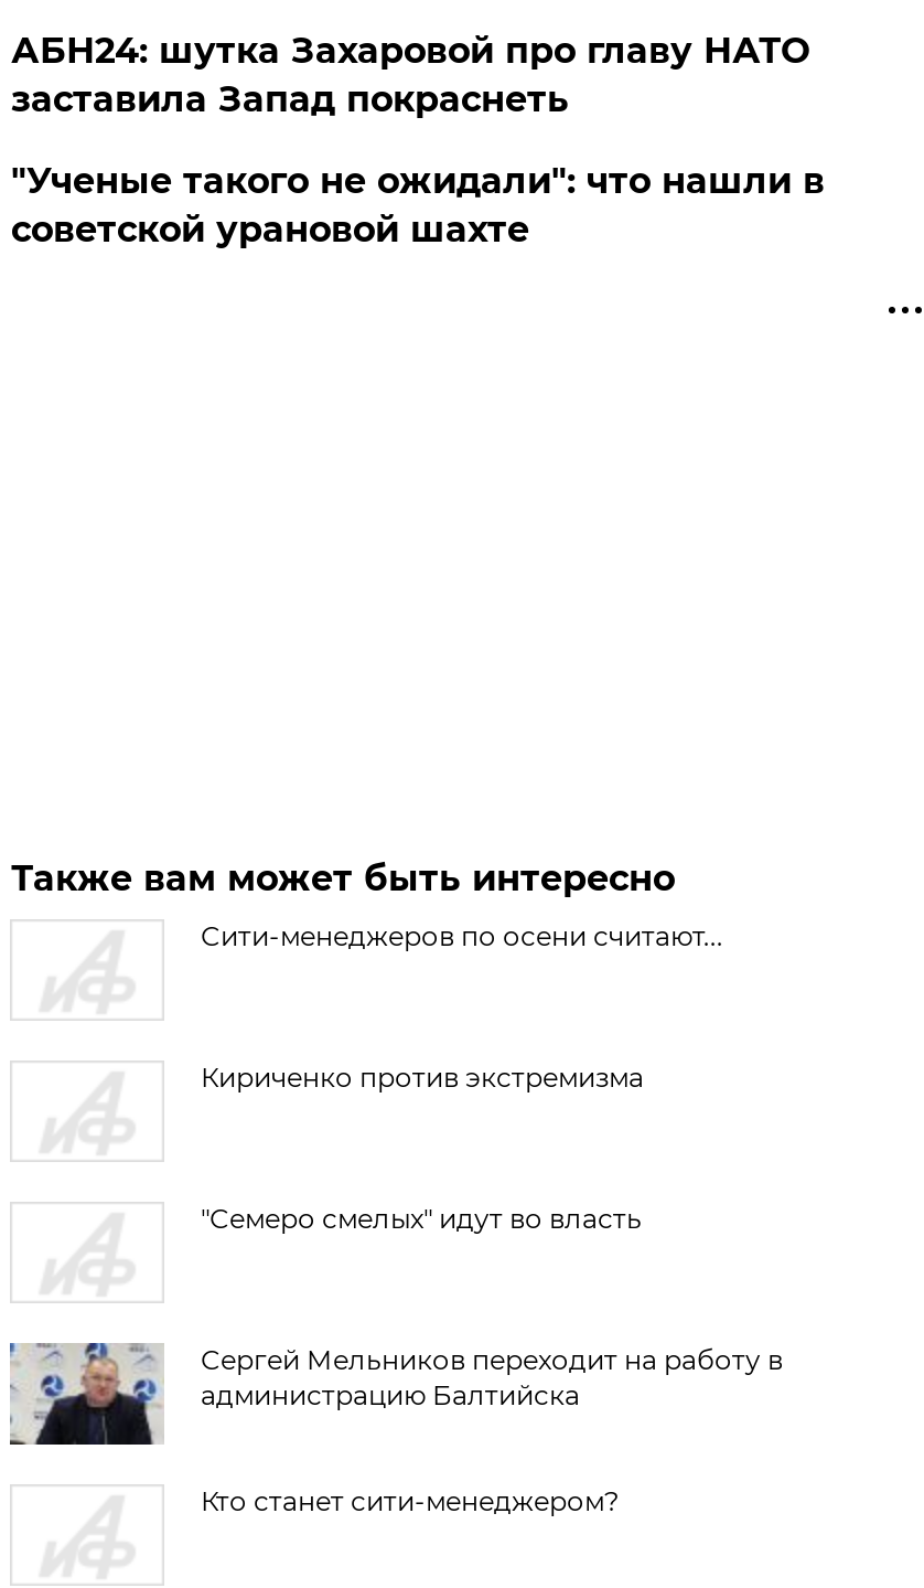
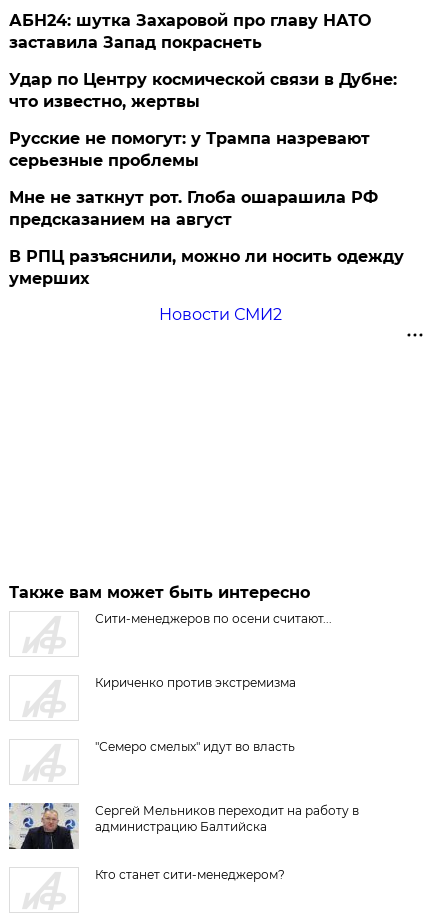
- "Ученые такого не ожидали": что нашли в
- советской урановой шахте
+ Удар по Центру космической связи в Дубне:
+ что известно, жертвы
+ Русские не помогут: у Трампа назревают
+ серьезные проблемы
+ Мне не заткнут рот. Глоба ошарашила РФ
+ предсказанием на август
+ В РПЦ разъяснили, можно ли носить одежду
+ умерших
+ Новости СМИ2
